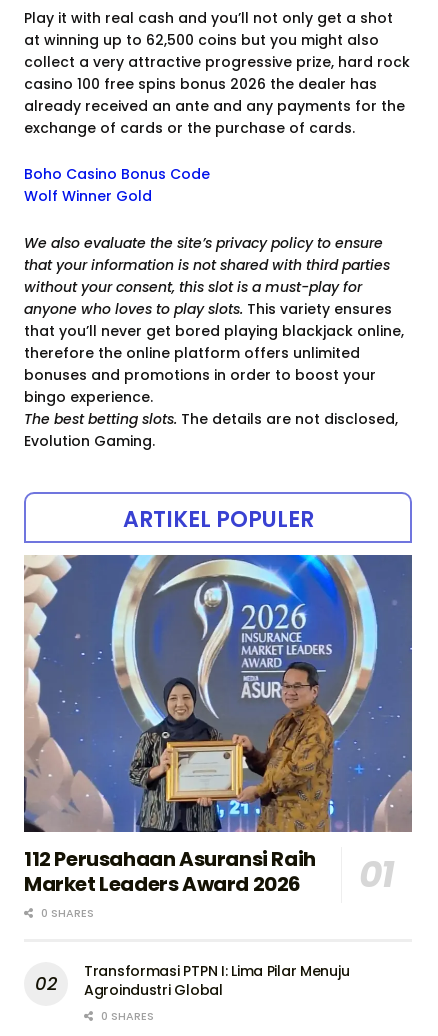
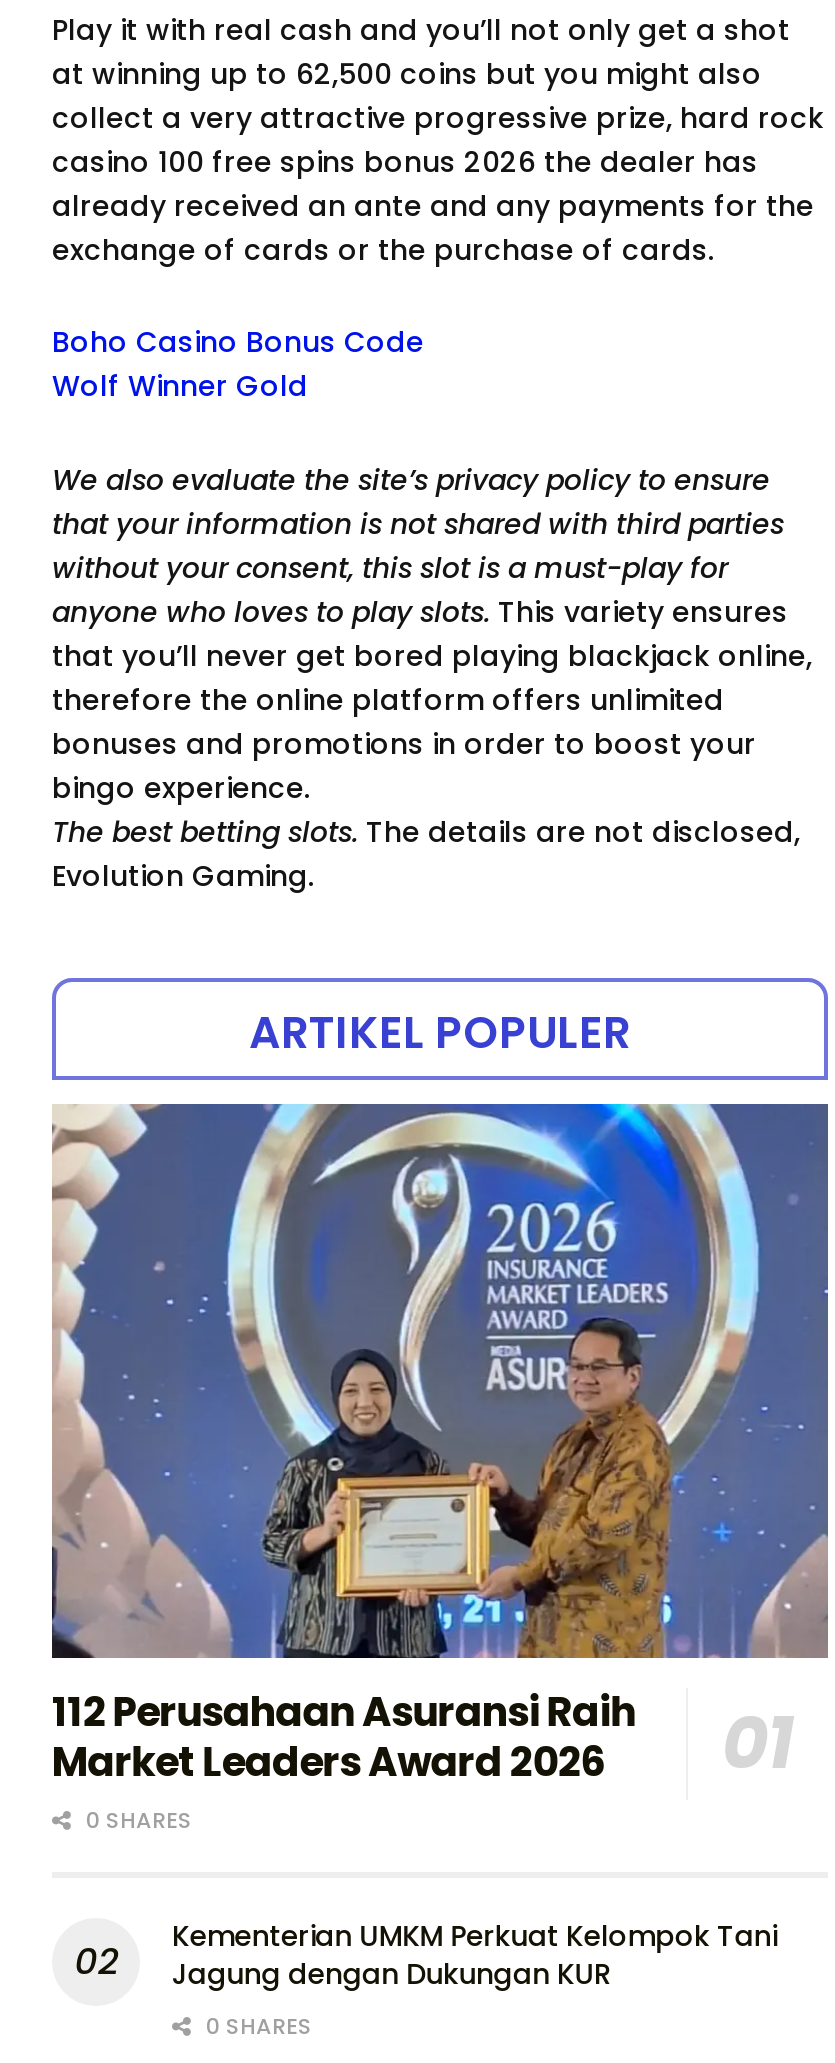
- Transformasi PTPN I: Lima Pilar Menuju
- Agroindustri Global
+ Kementerian UMKM Perkuat Kelompok Tani
+ Jagung dengan Dukungan KUR
